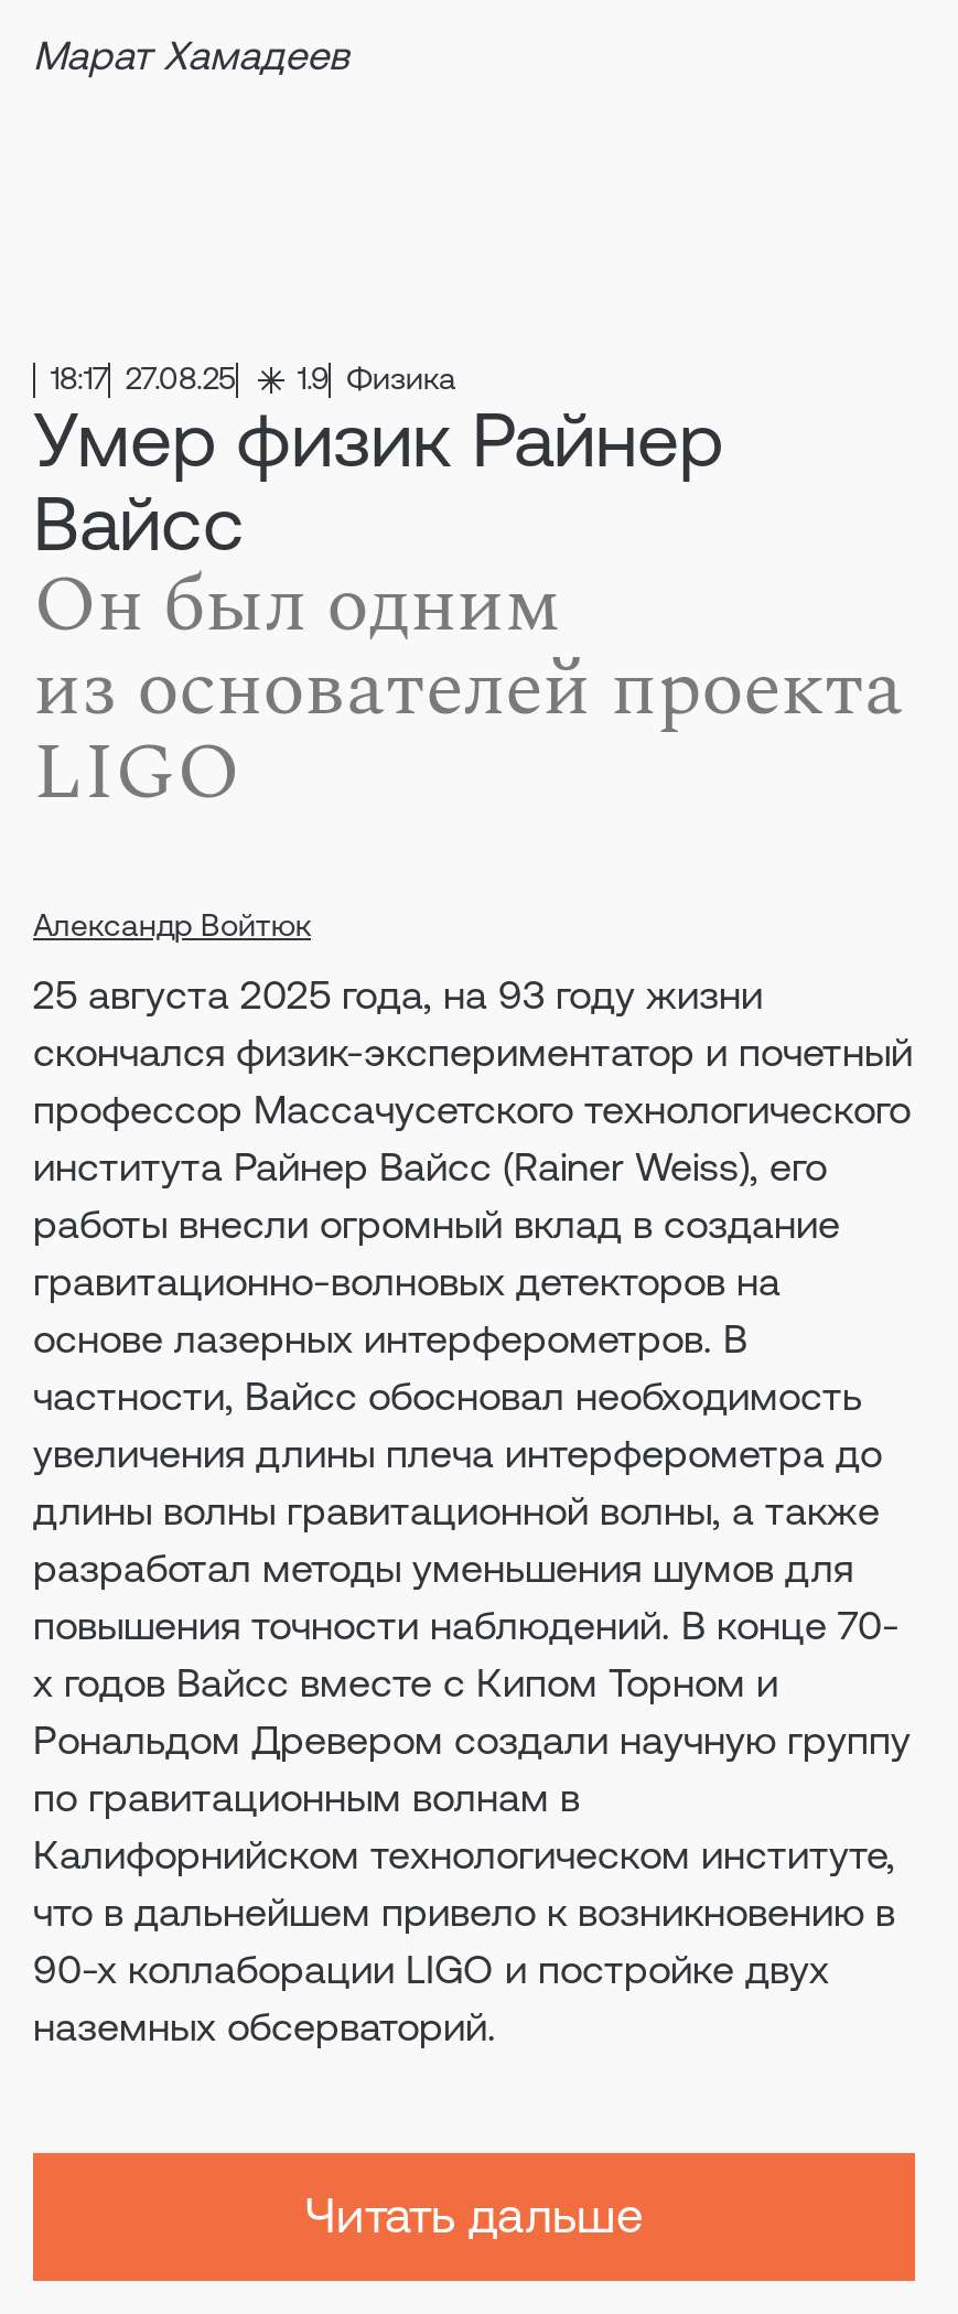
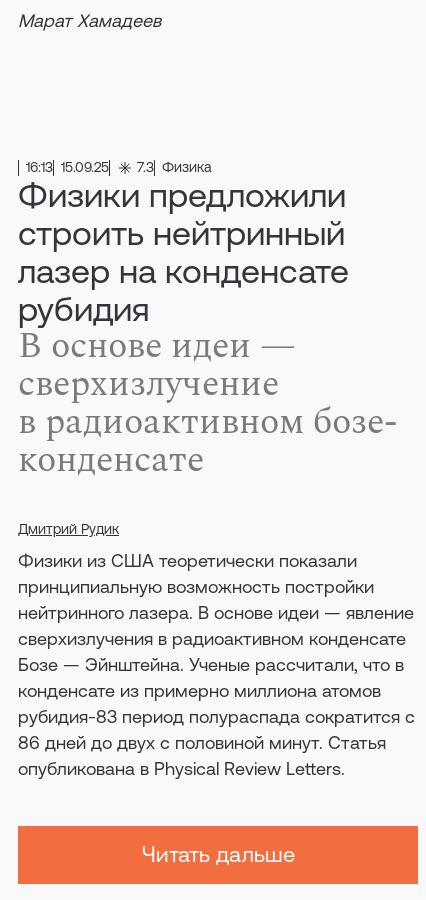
- 18:17 27.08.25
- 1.9 Физика
- Умер физик Райнер
- Вайсс
- Он был одним
- из основателей проекта
- LIGO
+ 16:13 15.09.25
+ 7.3 Физика
+ Физики предложили
+ строить нейтринный
+ лазер на конденсате
+ рубидия
+ В основе идеи —
+ сверхизлучение
+ в радиоактивном бозе-
+ конденсате

- Александр Войтюк
+ Дмитрий Рудик

- 25 августа 2025 года, на 93 году жизни
- скончался физик-экспериментатор и почетный
- профессор Массачусетского технологического
- института Райнер Вайсс (Rainer Weiss), его
- работы внесли огромный вклад в создание
- гравитационно-волновых детекторов на
- основе лазерных интерферометров. В
- частности, Вайсс обосновал необходимость
- увеличения длины плеча интерферометра до
- длины волны гравитационной волны, а также
- разработал методы уменьшения шумов для
- повышения точности наблюдений. В конце 70-
- х годов Вайсс вместе с Кипом Торном и
- Рональдом Древером создали научную группу
- по гравитационным волнам в
- Калифорнийском технологическом институте,
- что в дальнейшем привело к возникновению в
- 90-х коллаборации LIGO и постройке двух
- наземных обсерваторий.
+ Физики из США теоретически показали
+ принципиальную возможность постройки
+ нейтринного лазера. В основе идеи — явление
+ сверхизлучения в радиоактивном конденсате
+ Бозе — Эйнштейна. Ученые рассчитали, что в
+ конденсате из примерно миллиона атомов
+ рубидия-83 период полураспада сократится с
+ 86 дней до двух с половиной минут. Статья
+ опубликована в Physical Review Letters.
